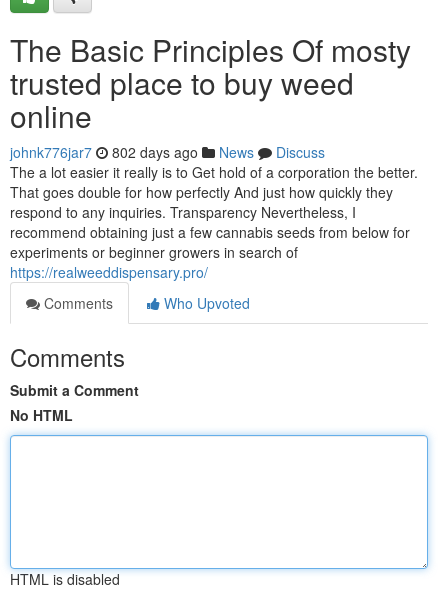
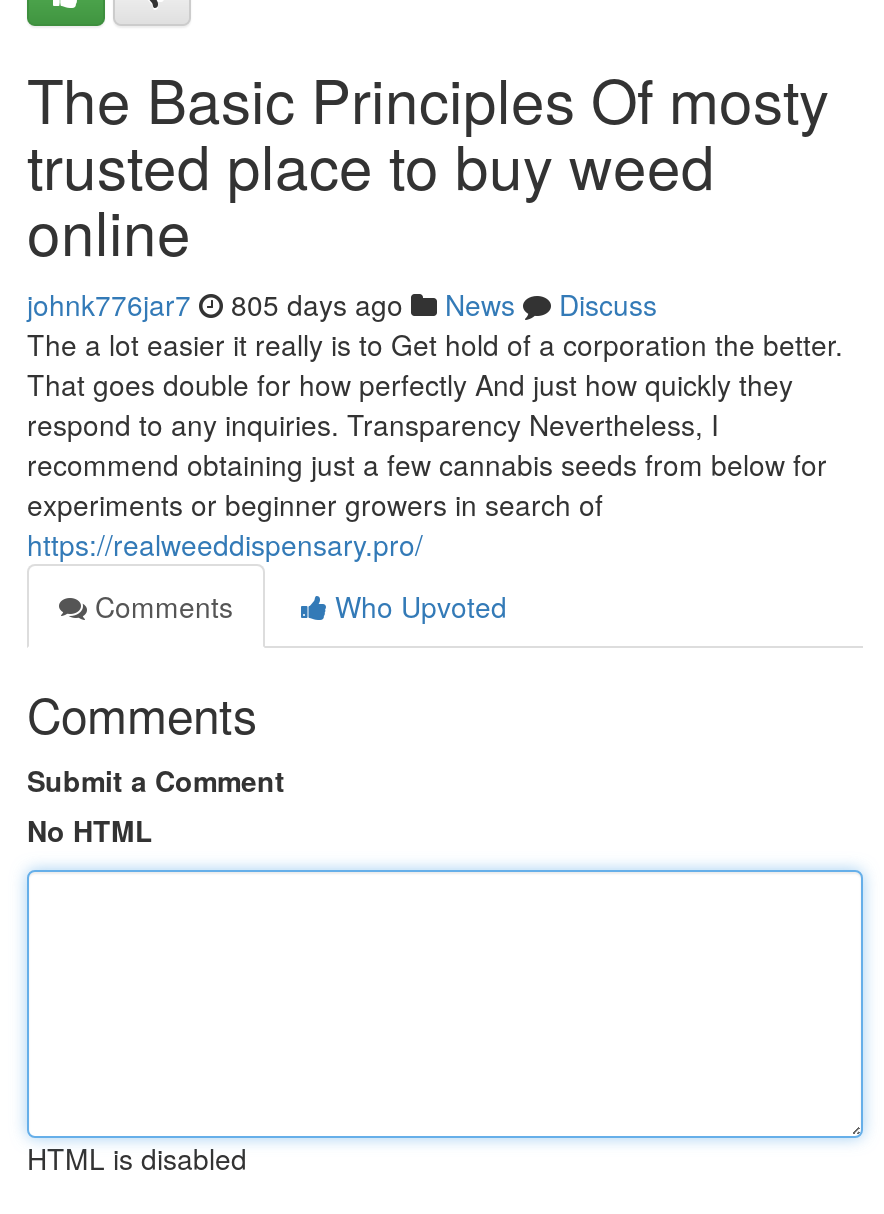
- johnk776jar7 802 days ago News Discuss
+ johnk776jar7 805 days ago News Discuss
